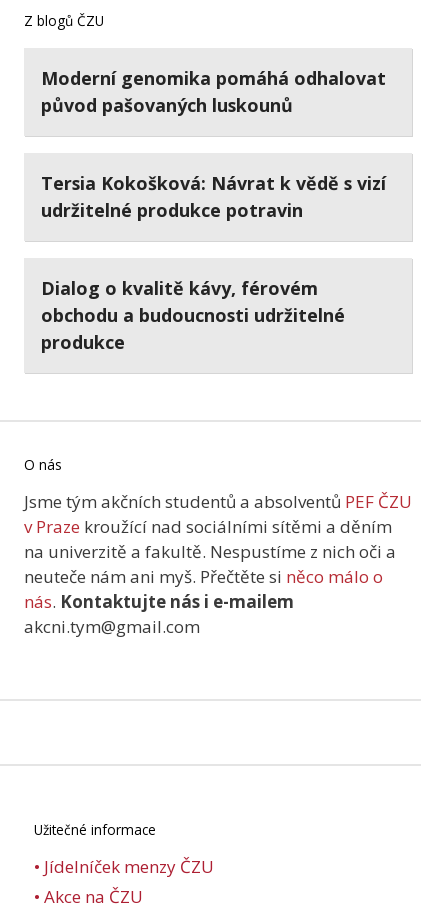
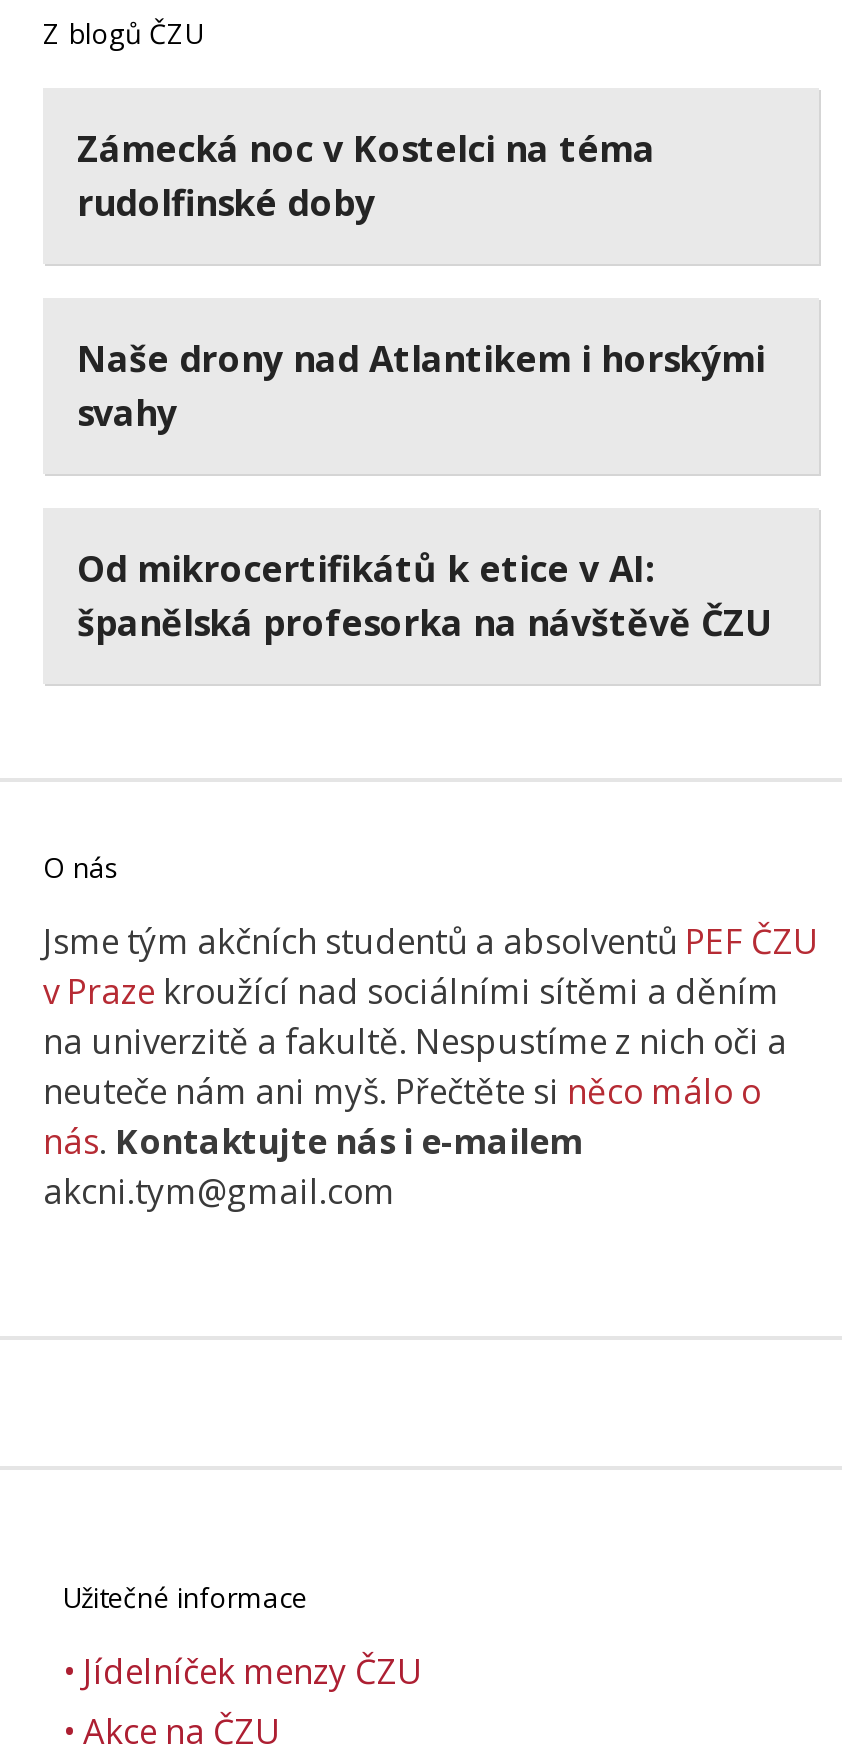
- Moderní genomika pomáhá odhalovat
- původ pašovaných luskounů
+ Zámecká noc v Kostelci na téma
+ rudolfinské doby

- Tersia Kokošková: Návrat k vědě s vizí
- udržitelné produkce potravin
+ Naše drony nad Atlantikem i horskými
+ svahy

- Dialog o kvalitě kávy, férovém
- obchodu a budoucnosti udržitelné
- produkce
+ Od mikrocertifikátů k etice v AI:
+ španělská profesorka na návštěvě ČZU
